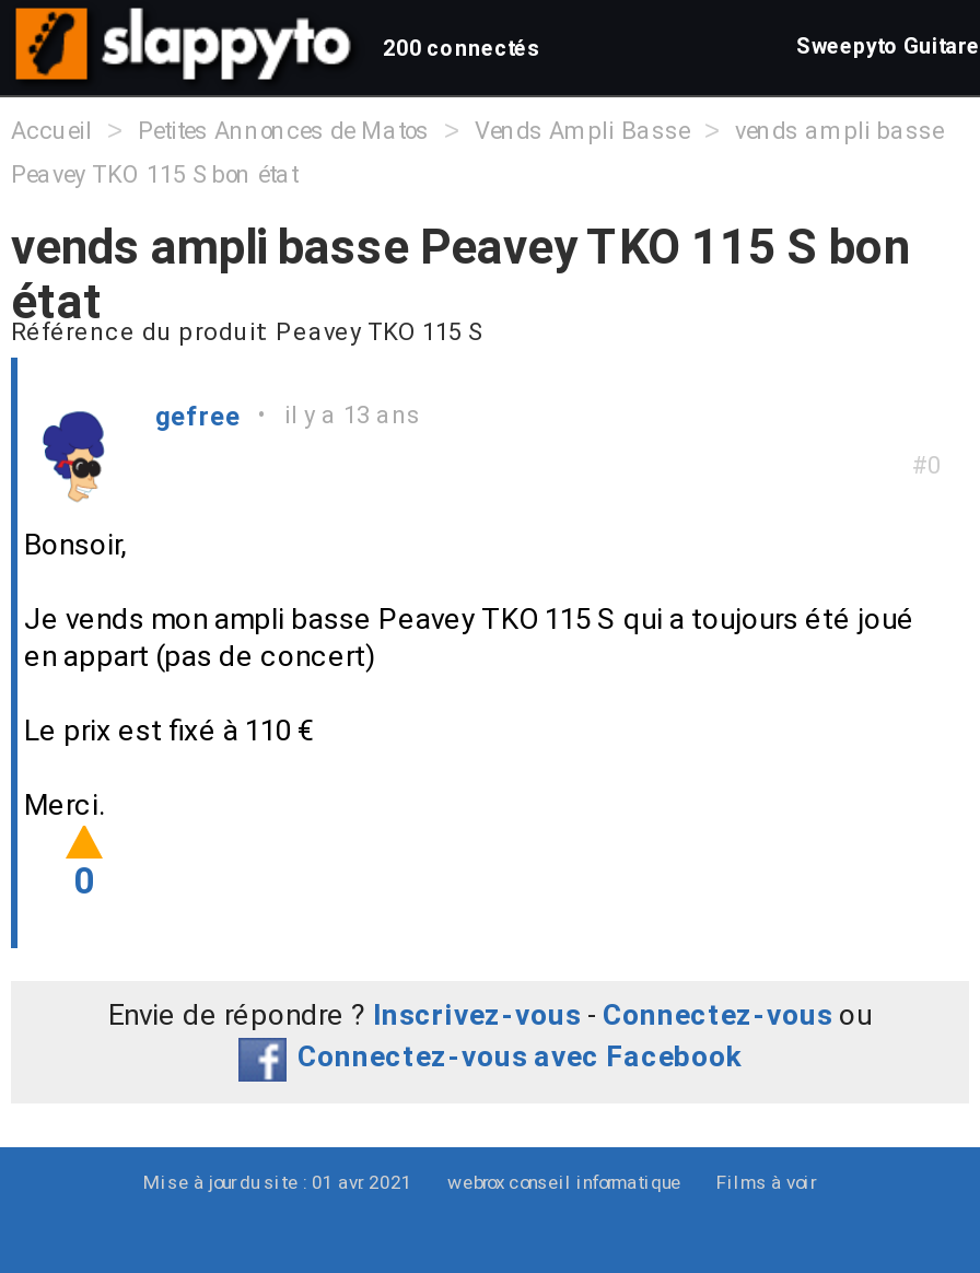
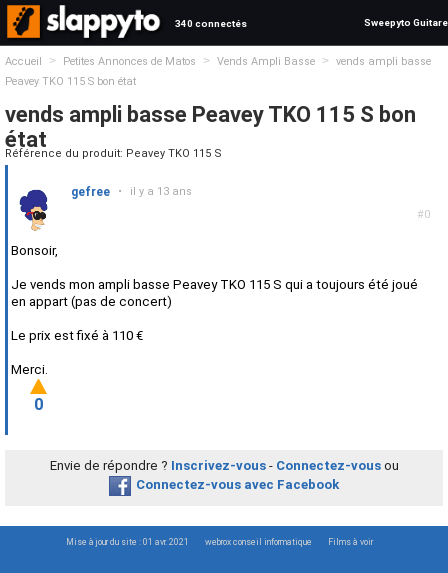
- 200 connectés
+ 340 connectés
